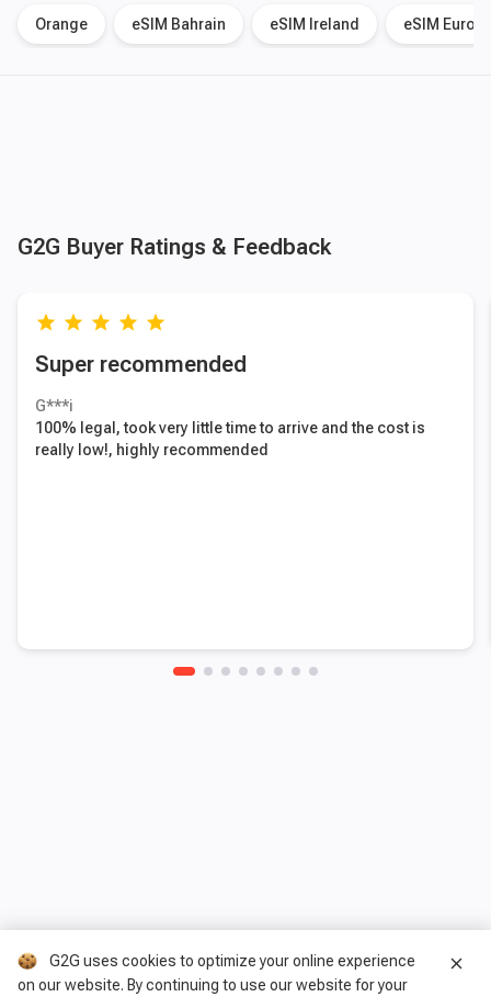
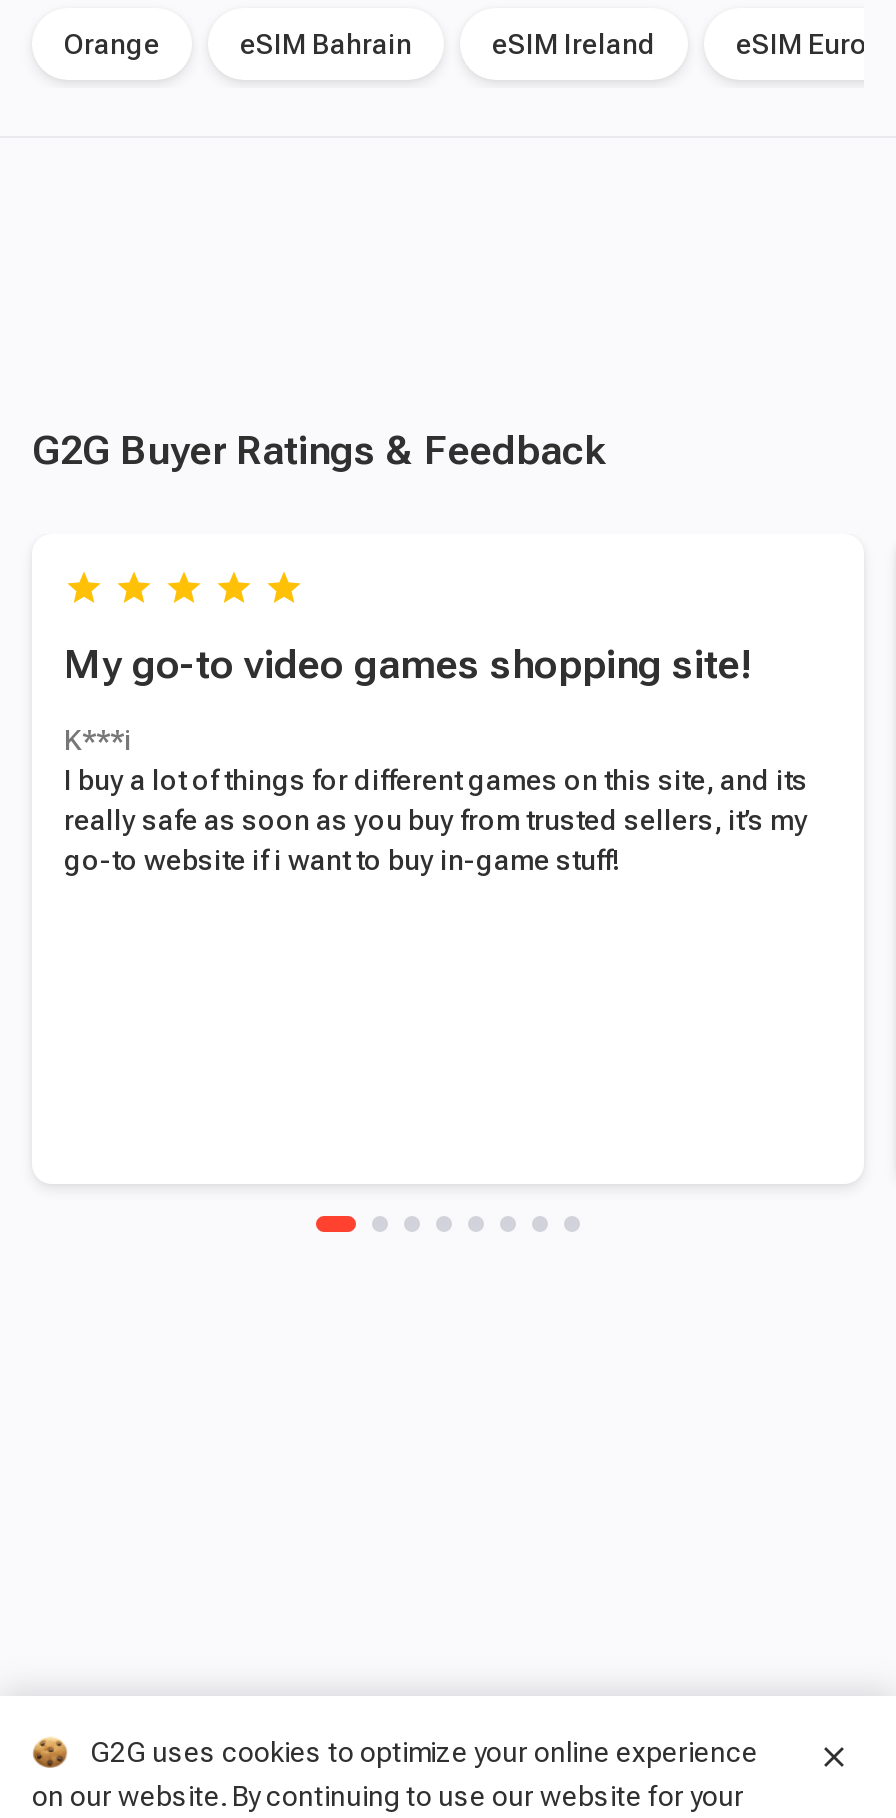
- Super recommended
+ My go-to video games shopping site!

- G***i
- 100% legal, took very little time to arrive and the cost is
- really low!, highly recommended
+ K***i
+ I buy a lot of things for different games on this site, and its
+ really safe as soon as you buy from trusted sellers, it’s my
+ go-to website if i want to buy in-game stuff!
